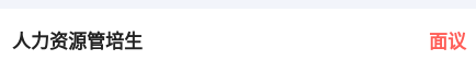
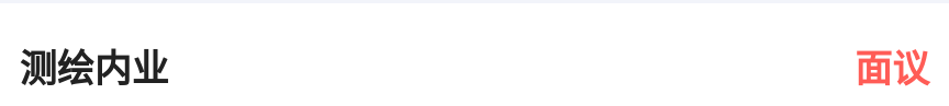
- 人力资源管培生
+ 测绘内业
